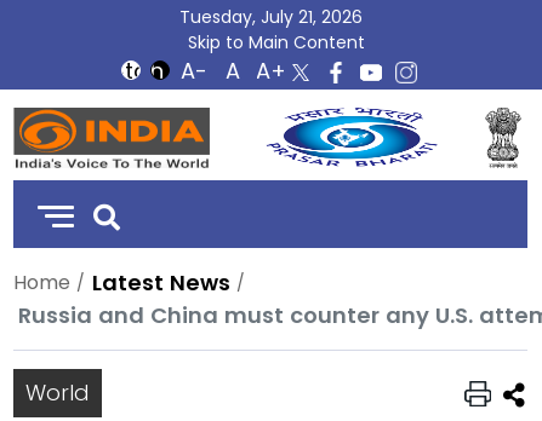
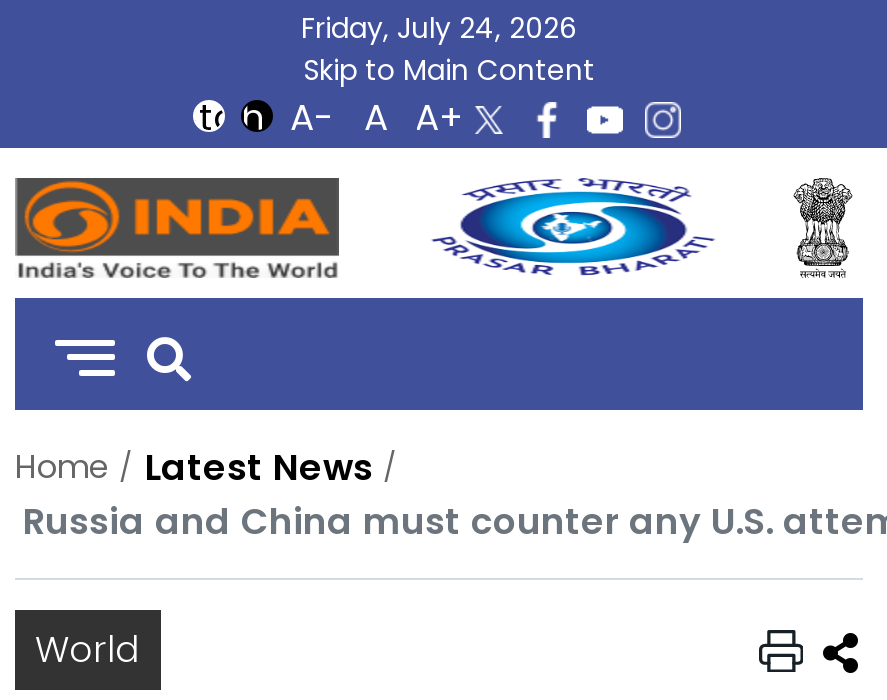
- Tuesday, July 21, 2026
+ Friday, July 24, 2026
